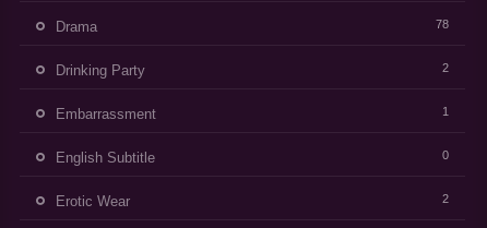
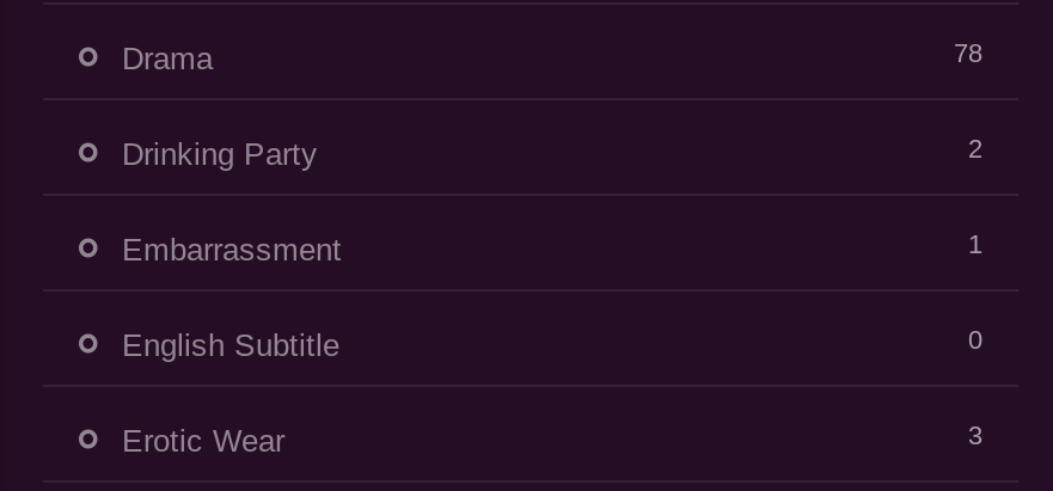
- 2
+ 3
